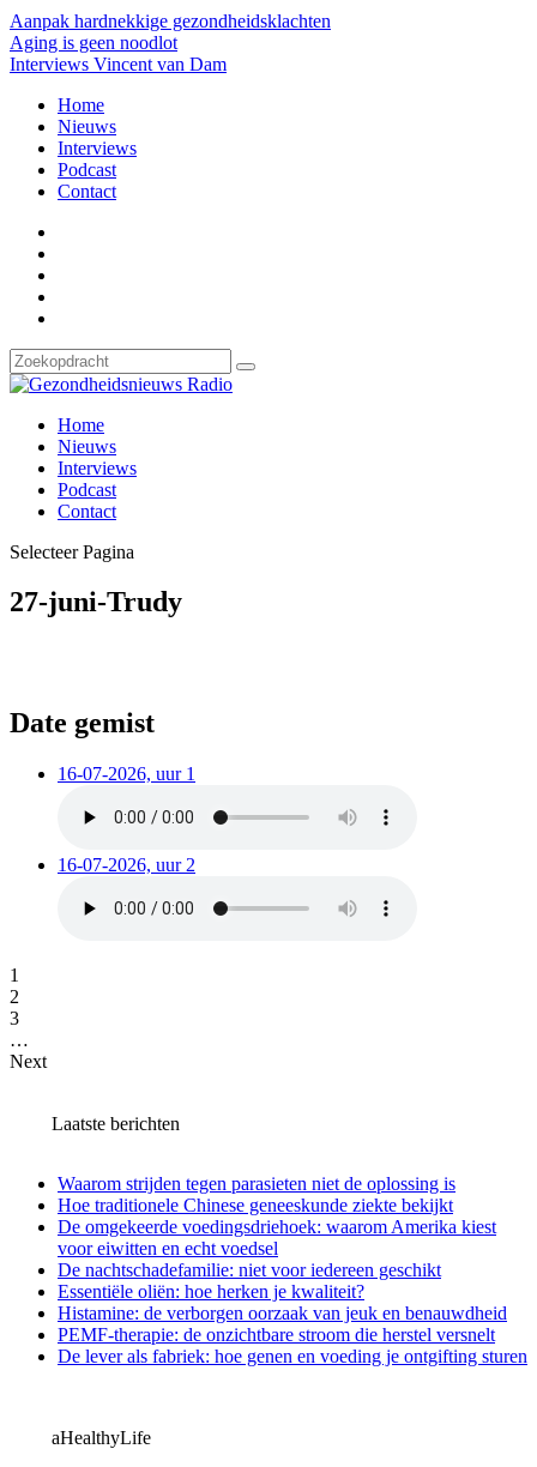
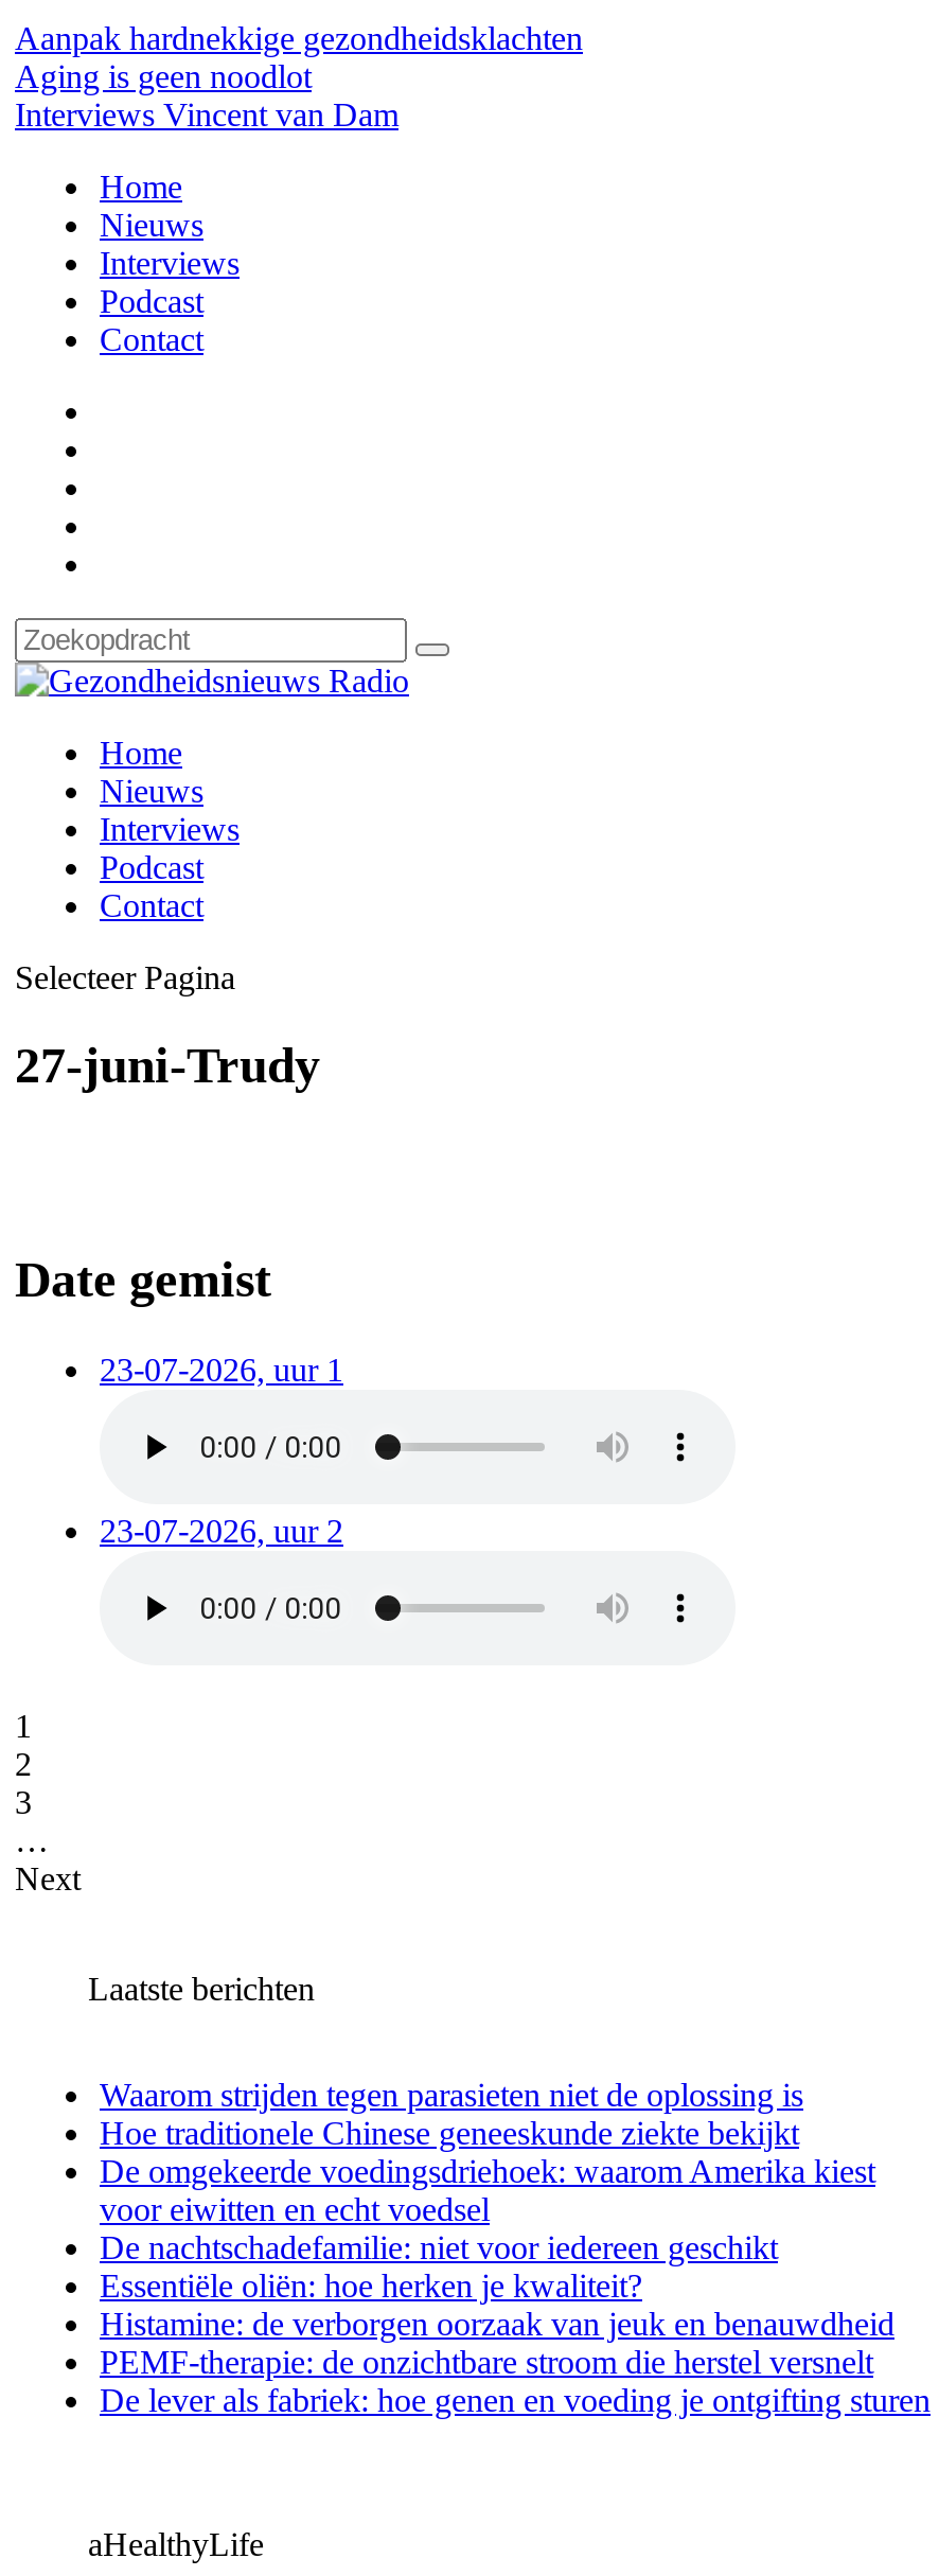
- 16-07-2026, uur 1
+ 23-07-2026, uur 1

- 16-07-2026, uur 2
+ 23-07-2026, uur 2
